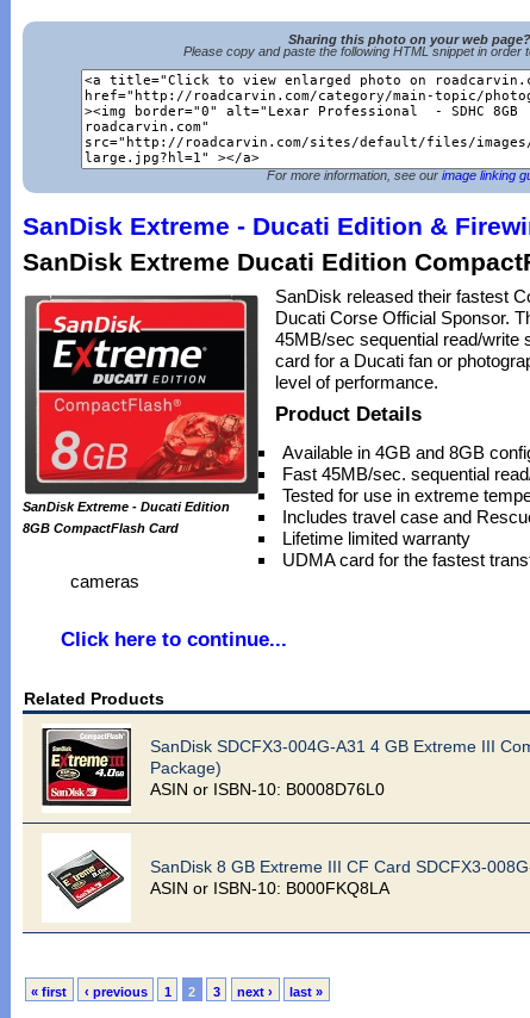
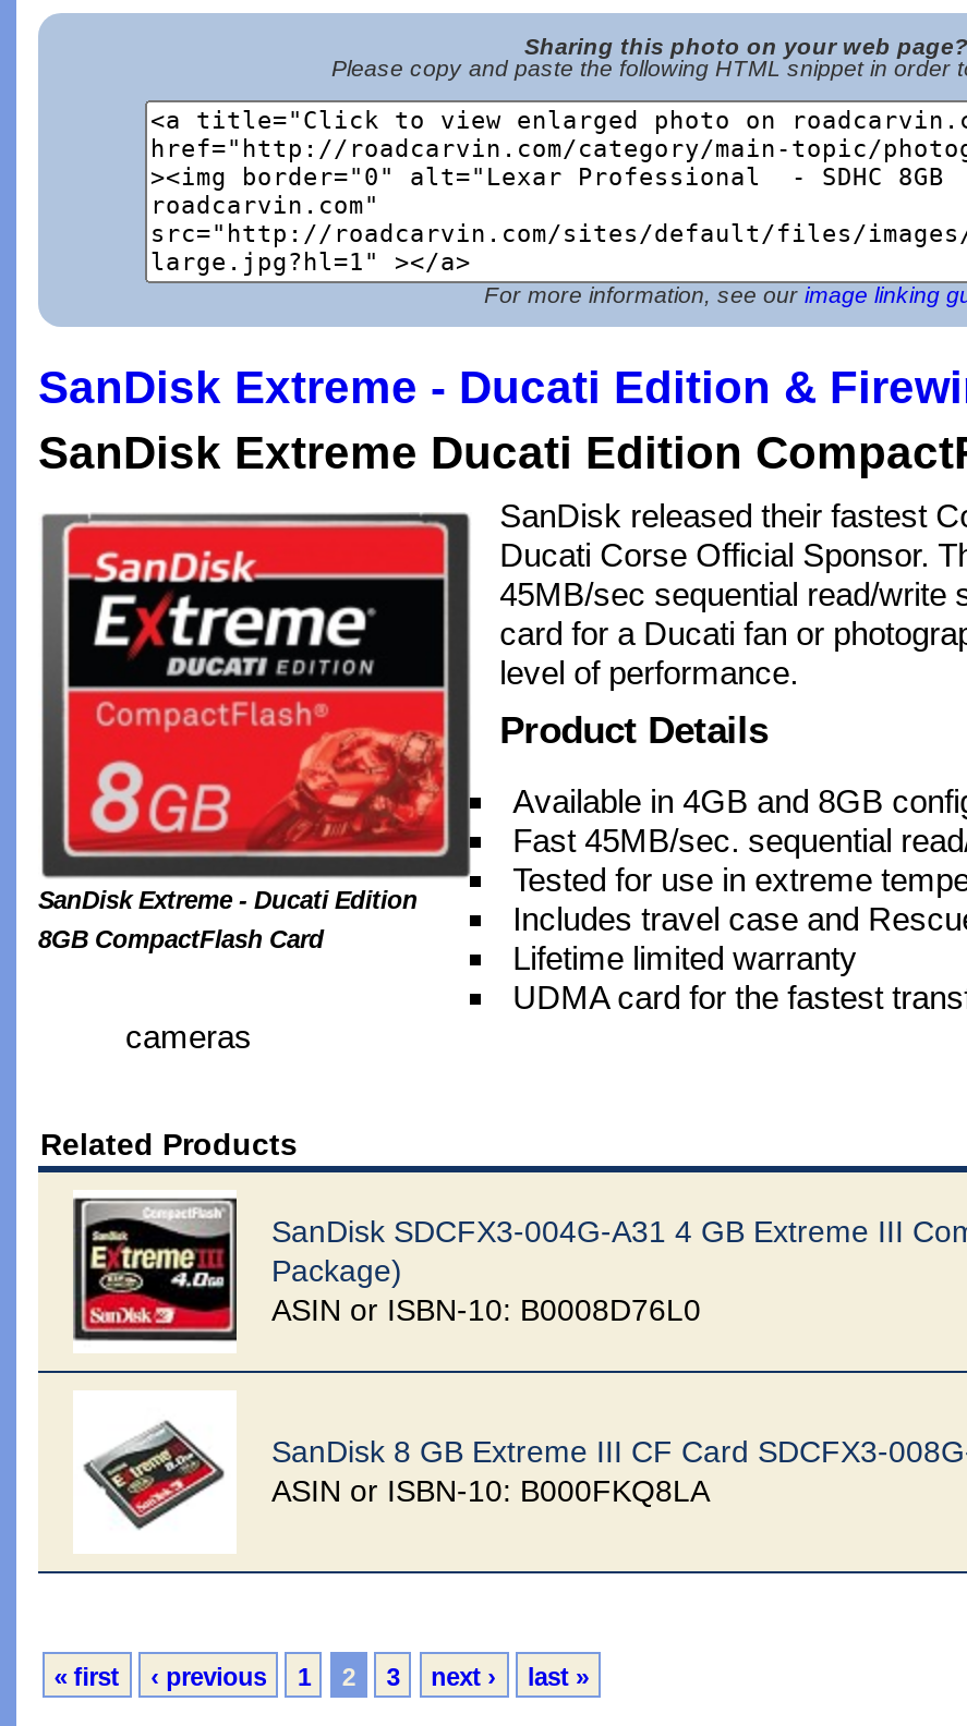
- Click here to continue...
